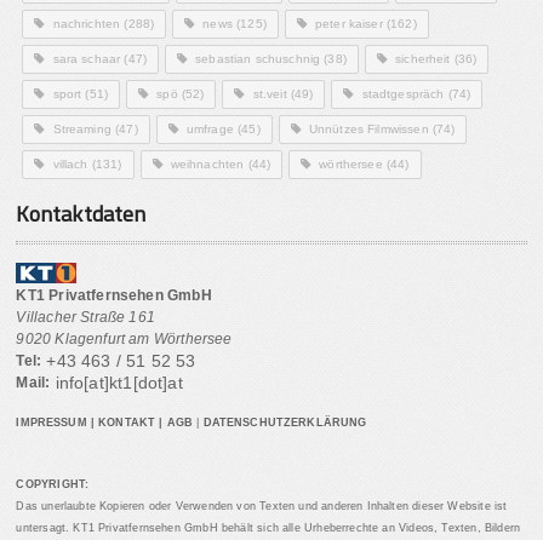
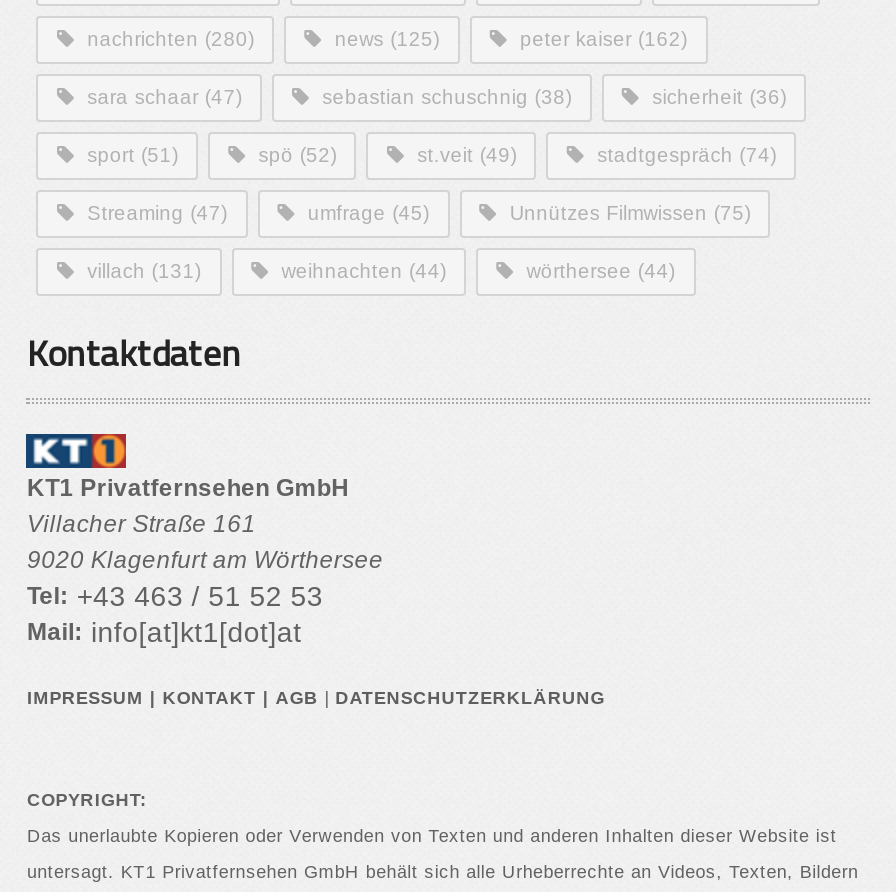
- nachrichten (288)
+ nachrichten (280)

- Unnützes Filmwissen (74)
+ Unnützes Filmwissen (75)
